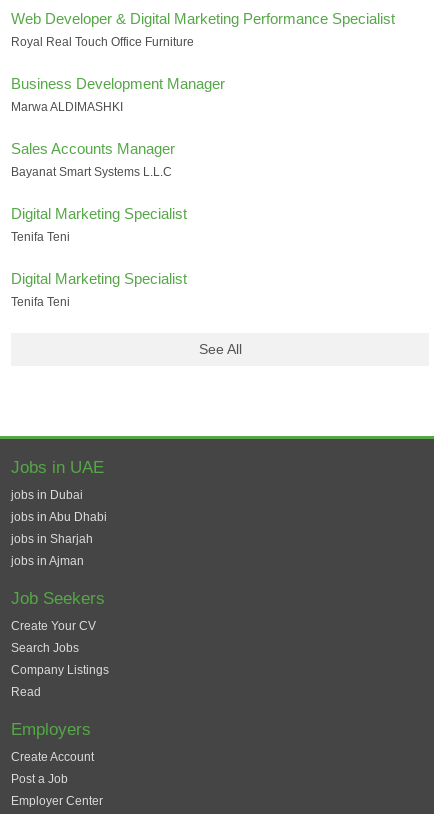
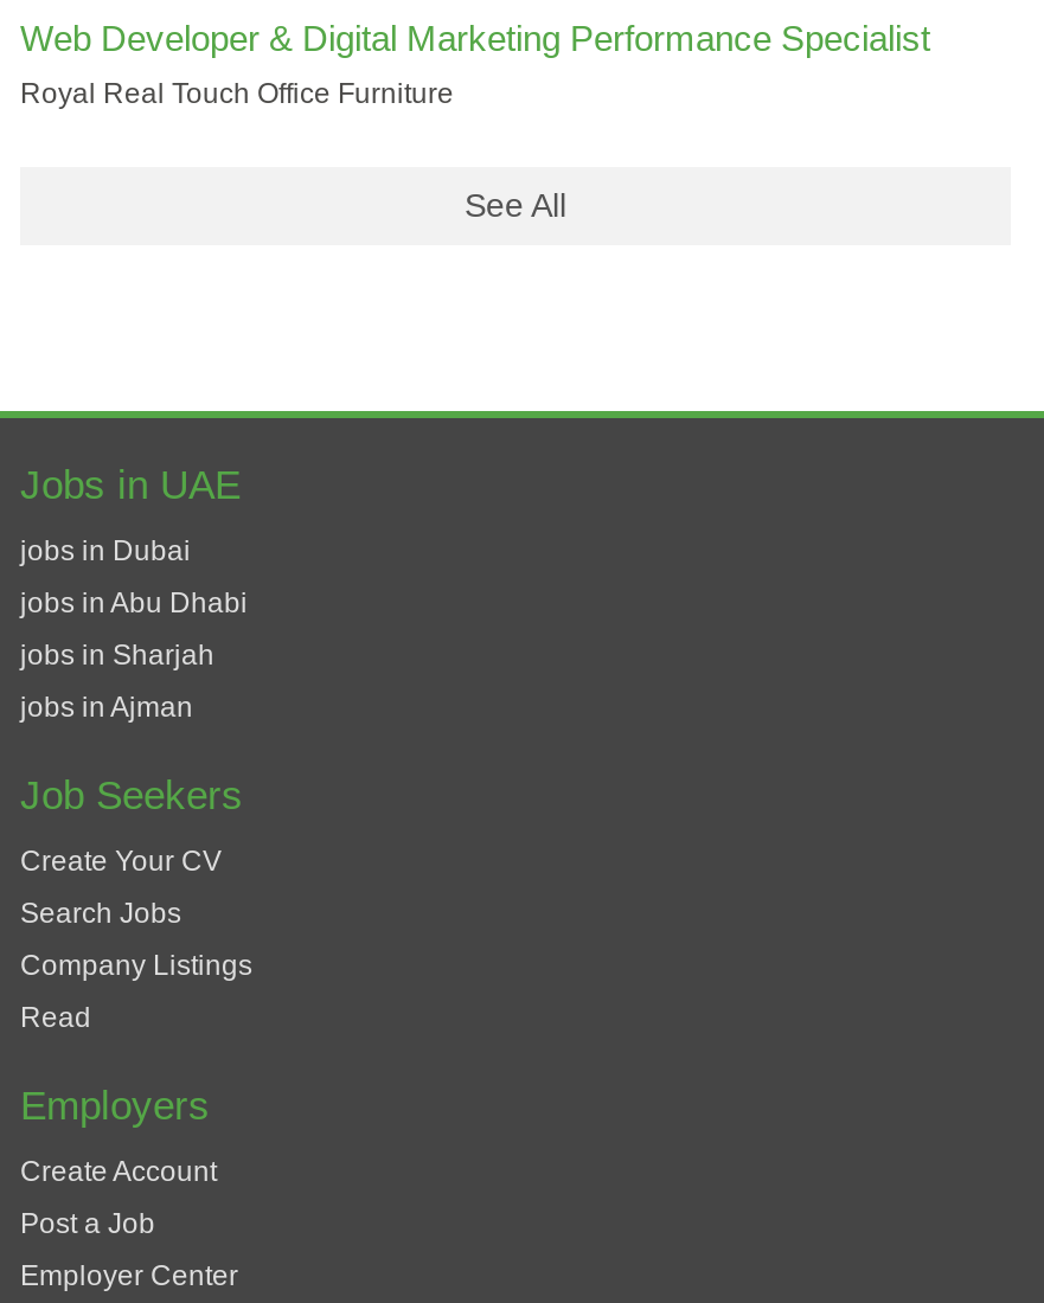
- Business Development Manager
- Marwa ALDIMASHKI
- Sales Accounts Manager
- Bayanat Smart Systems L.L.C
- Digital Marketing Specialist
- Tenifa Teni
- Digital Marketing Specialist
- Tenifa Teni
